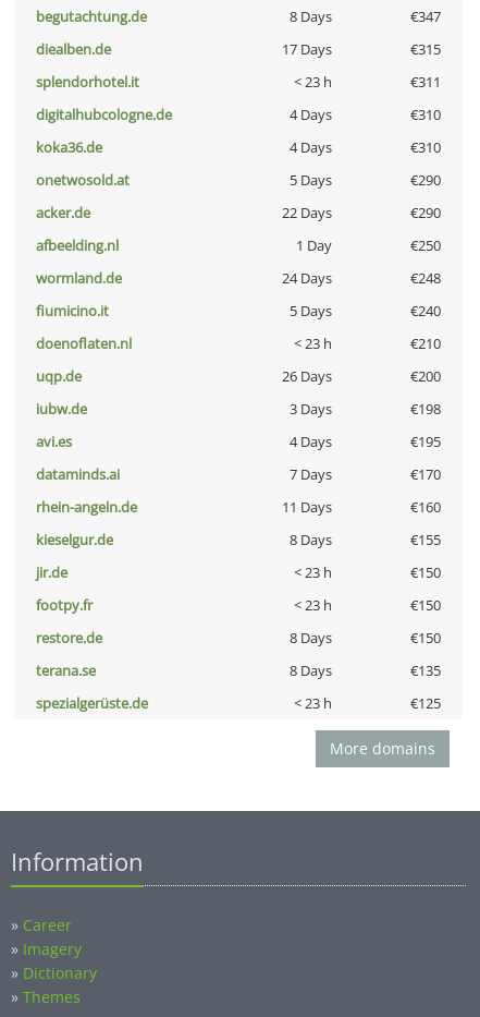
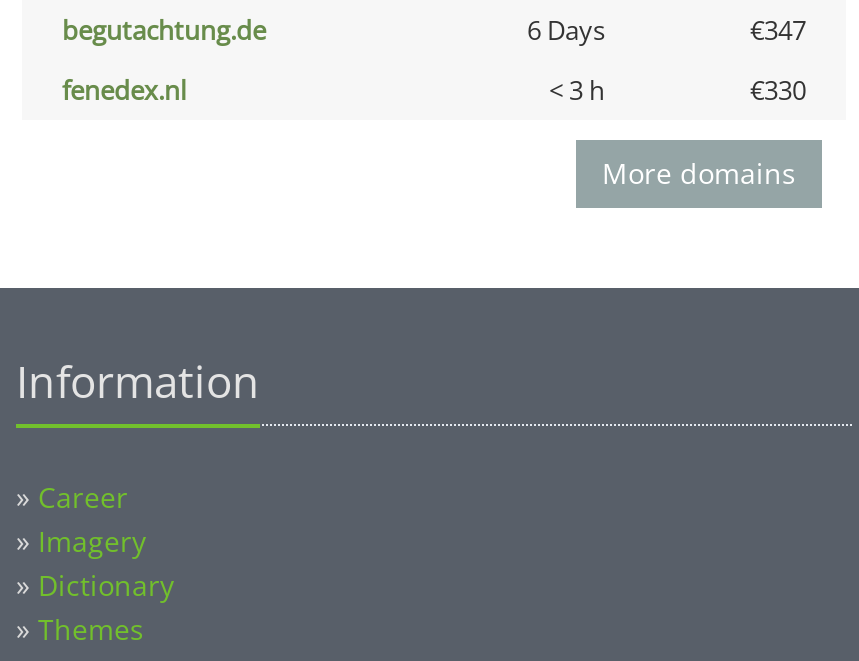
- 8 Days
+ 6 Days

- diealben.de
- 17 Days
- €315
- splendorhotel.it
- < 23 h
- €311
- digitalhubcologne.de
- 4 Days
- €310
- koka36.de
- 4 Days
- €310
- onetwosold.at
- 5 Days
- €290
- acker.de
- 22 Days
- €290
- afbeelding.nl
- 1 Day
- €250
- wormland.de
- 24 Days
- €248
- fiumicino.it
- 5 Days
- €240
- doenoflaten.nl
- < 23 h
- €210
- uqp.de
- 26 Days
- €200
- iubw.de
- 3 Days
- €198
- avi.es
- 4 Days
- €195
- dataminds.ai
- 7 Days
- €170
- rhein-angeln.de
- 11 Days
- €160
- kieselgur.de
- 8 Days
- €155
- jir.de
- < 23 h
- €150
- footpy.fr
- < 23 h
- €150
- restore.de
- 8 Days
- €150
- terana.se
- 8 Days
- €135
- spezialgerüste.de
- < 23 h
- €125
+ fenedex.nl
+ < 3 h
+ €330
